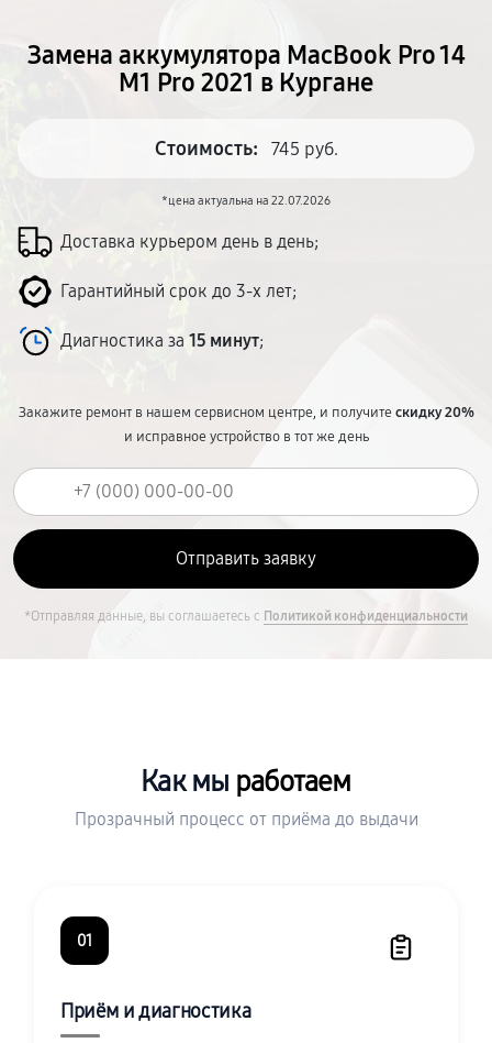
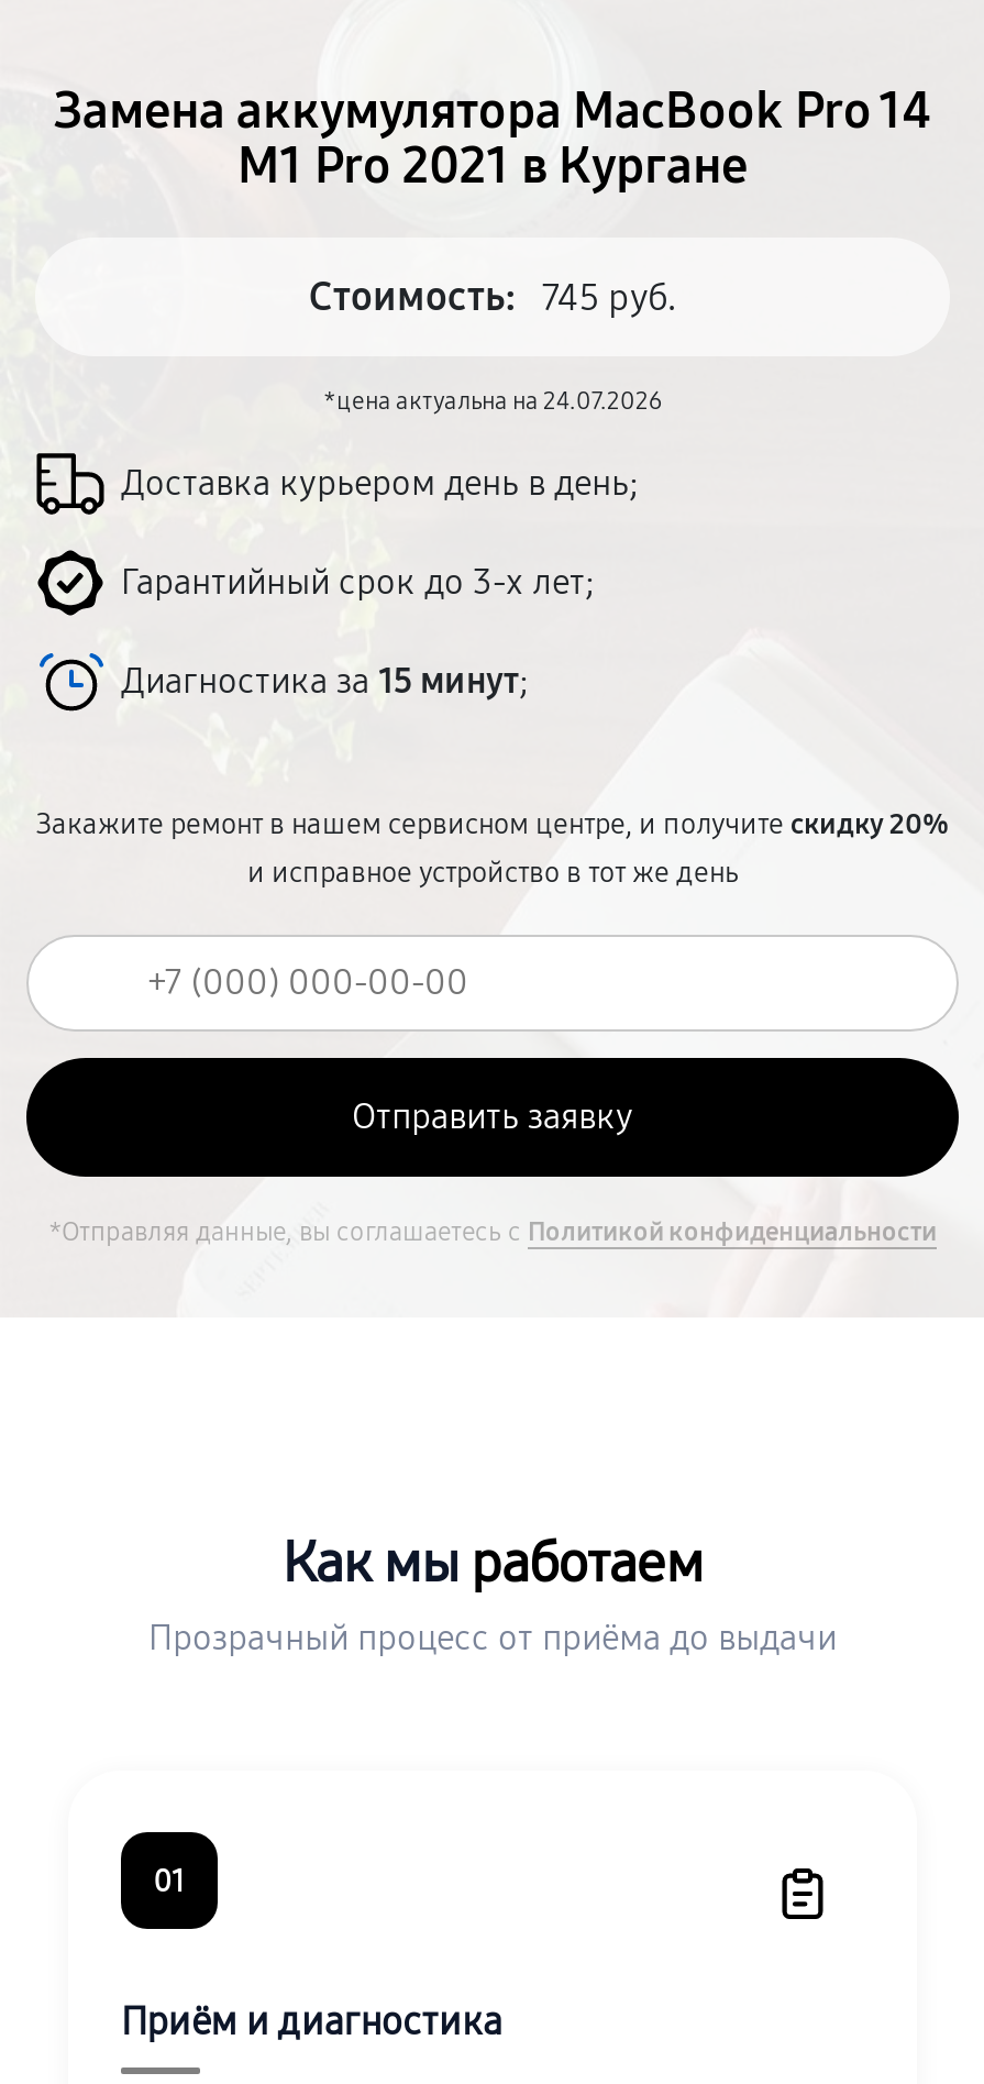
- *цена актуальна на 22.07.2026
+ *цена актуальна на 24.07.2026
